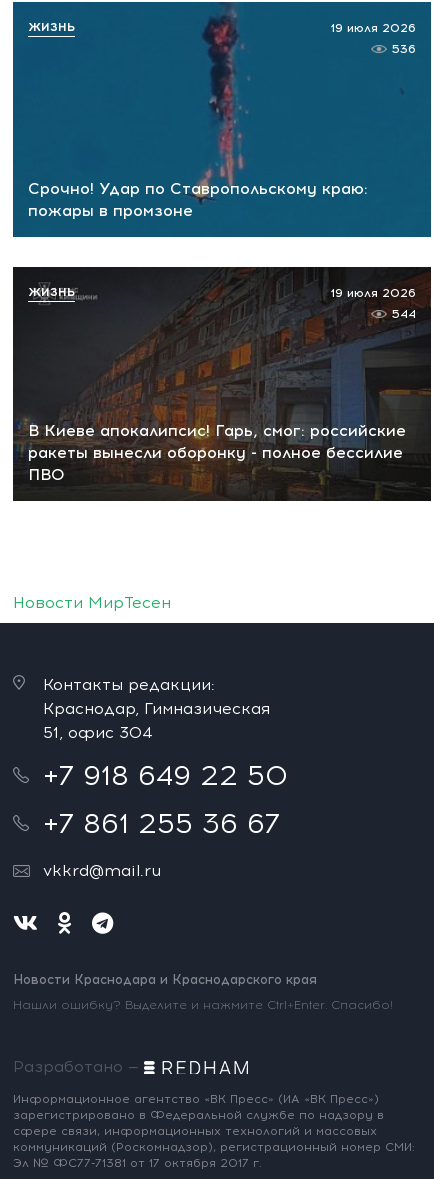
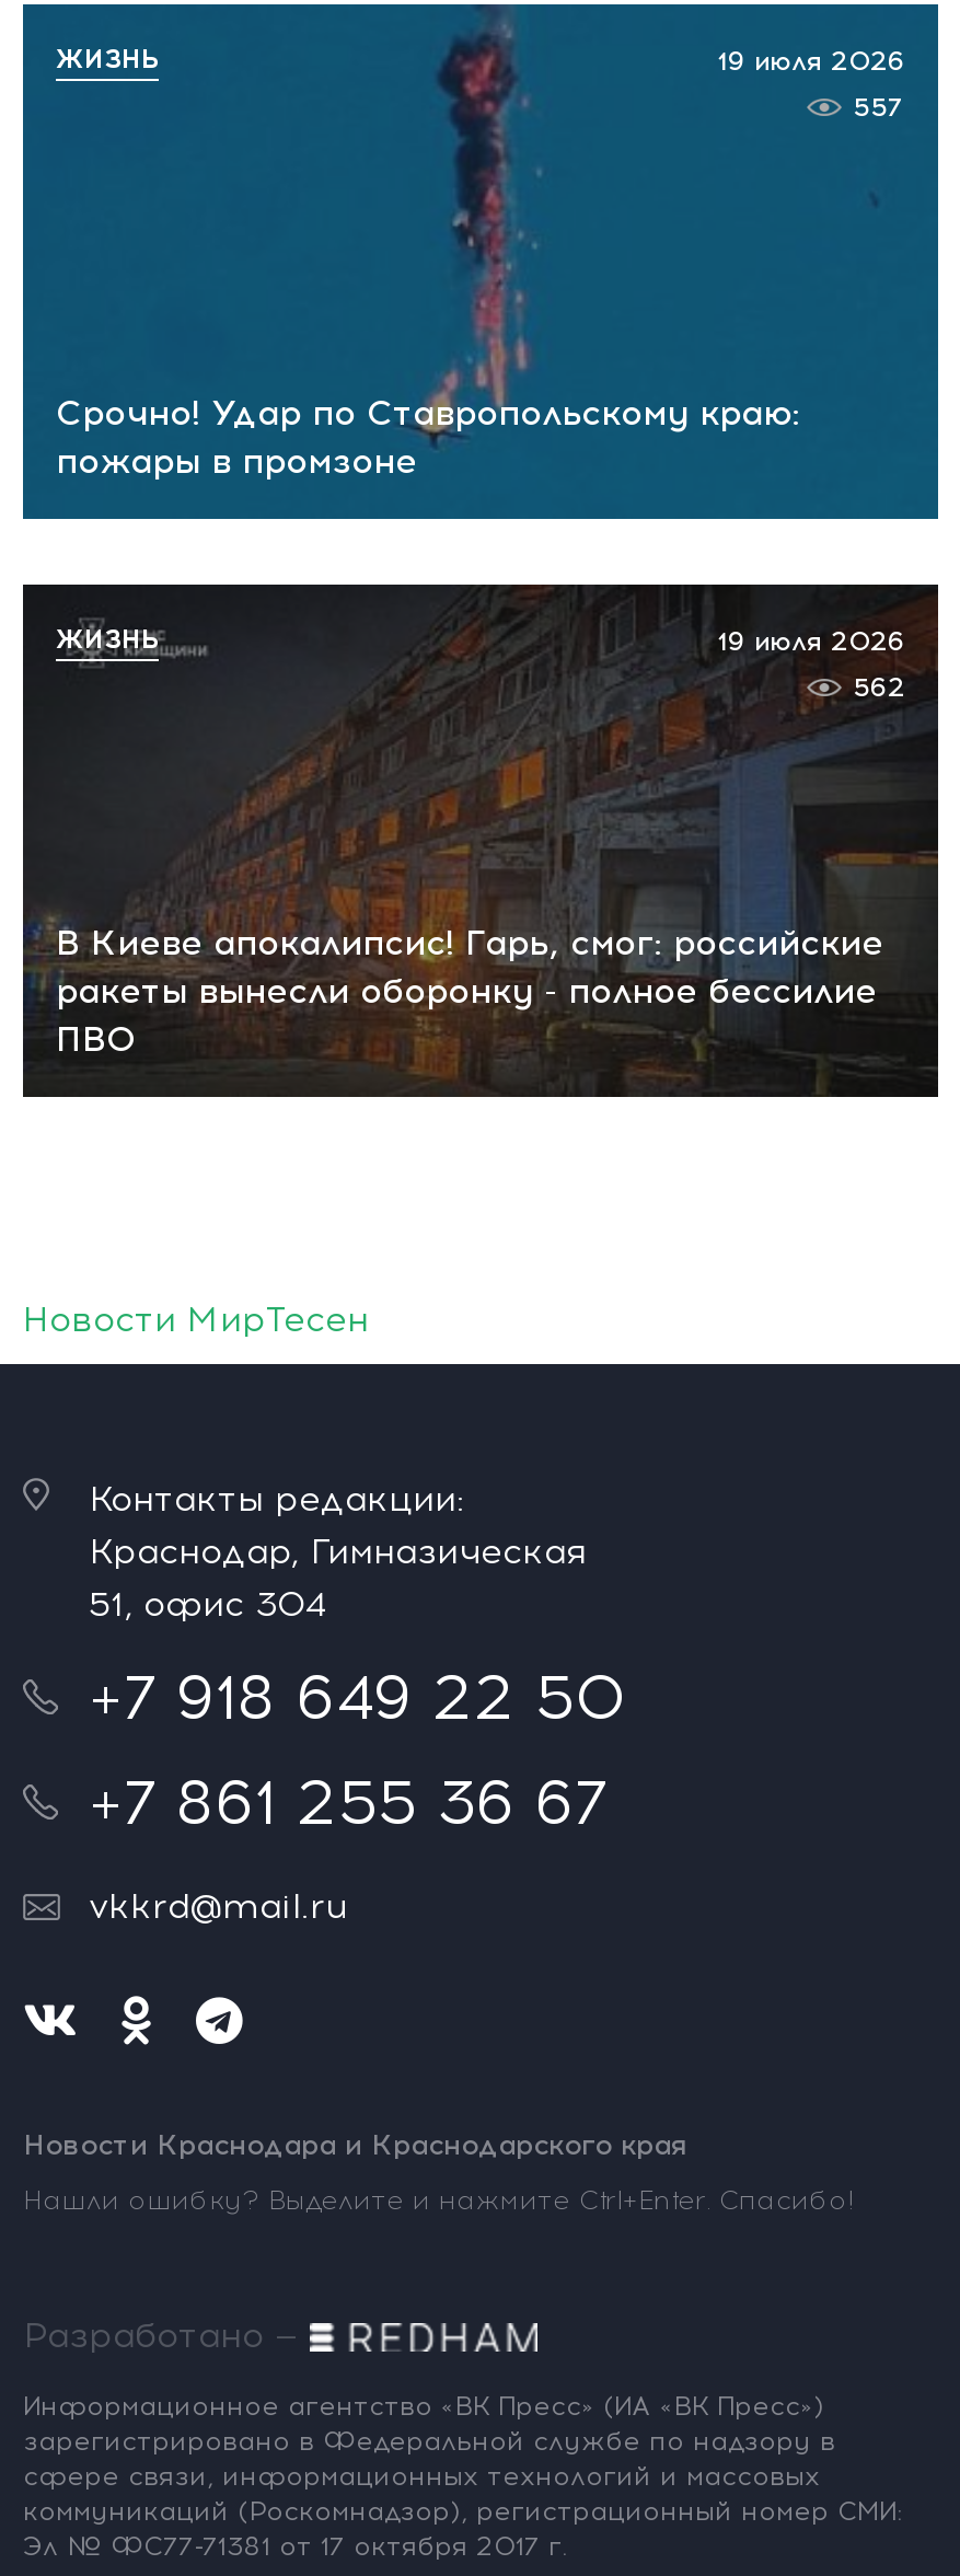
- 536
+ 557

- 544
+ 562
